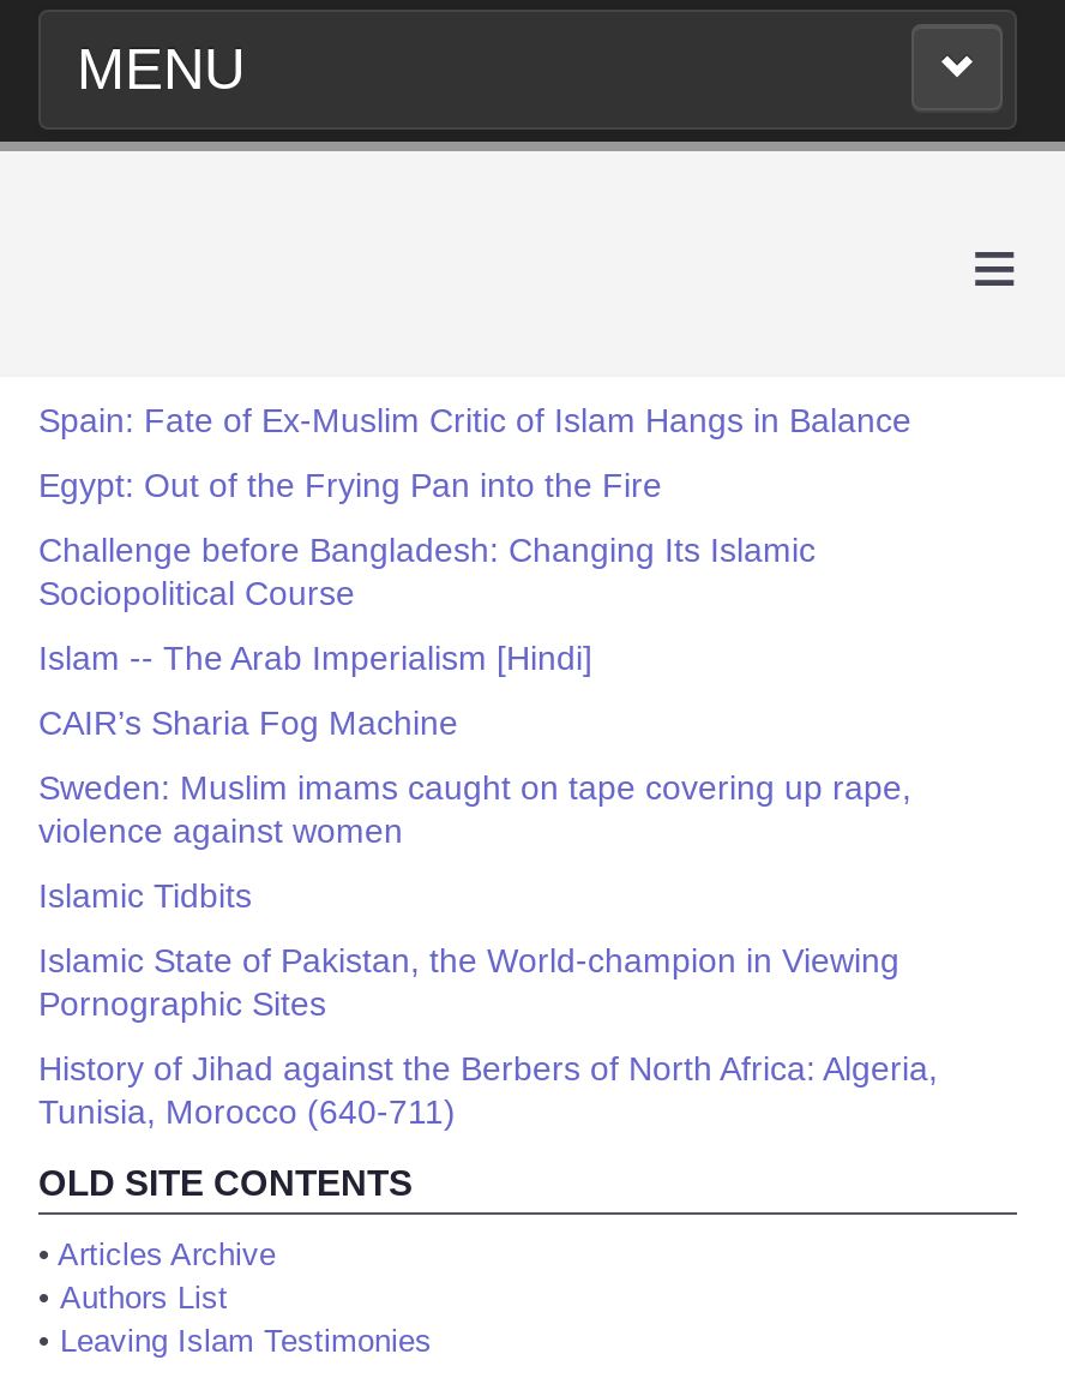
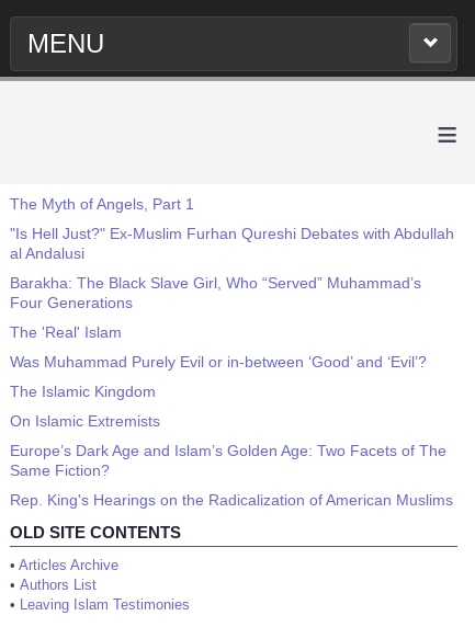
- Spain: Fate of Ex-Muslim Critic of Islam Hangs in Balance
+ The Myth of Angels, Part 1

- Egypt: Out of the Frying Pan into the Fire
+ "Is Hell Just?" Ex-Muslim Furhan Qureshi Debates with Abdullah
+ al Andalusi

- Challenge before Bangladesh: Changing Its Islamic
- Sociopolitical Course
+ Barakha: The Black Slave Girl, Who “Served” Muhammad’s
+ Four Generations

- Islam -- The Arab Imperialism [Hindi]
+ The 'Real' Islam

- CAIR’s Sharia Fog Machine
+ Was Muhammad Purely Evil or in-between ‘Good’ and ‘Evil’?

- Sweden: Muslim imams caught on tape covering up rape,
- violence against women
+ The Islamic Kingdom

- Islamic Tidbits
+ On Islamic Extremists

- Islamic State of Pakistan, the World-champion in Viewing
- Pornographic Sites
+ Europe’s Dark Age and Islam’s Golden Age: Two Facets of The
+ Same Fiction?

- History of Jihad against the Berbers of North Africa: Algeria,
- Tunisia, Morocco (640-711)
+ Rep. King's Hearings on the Radicalization of American Muslims
